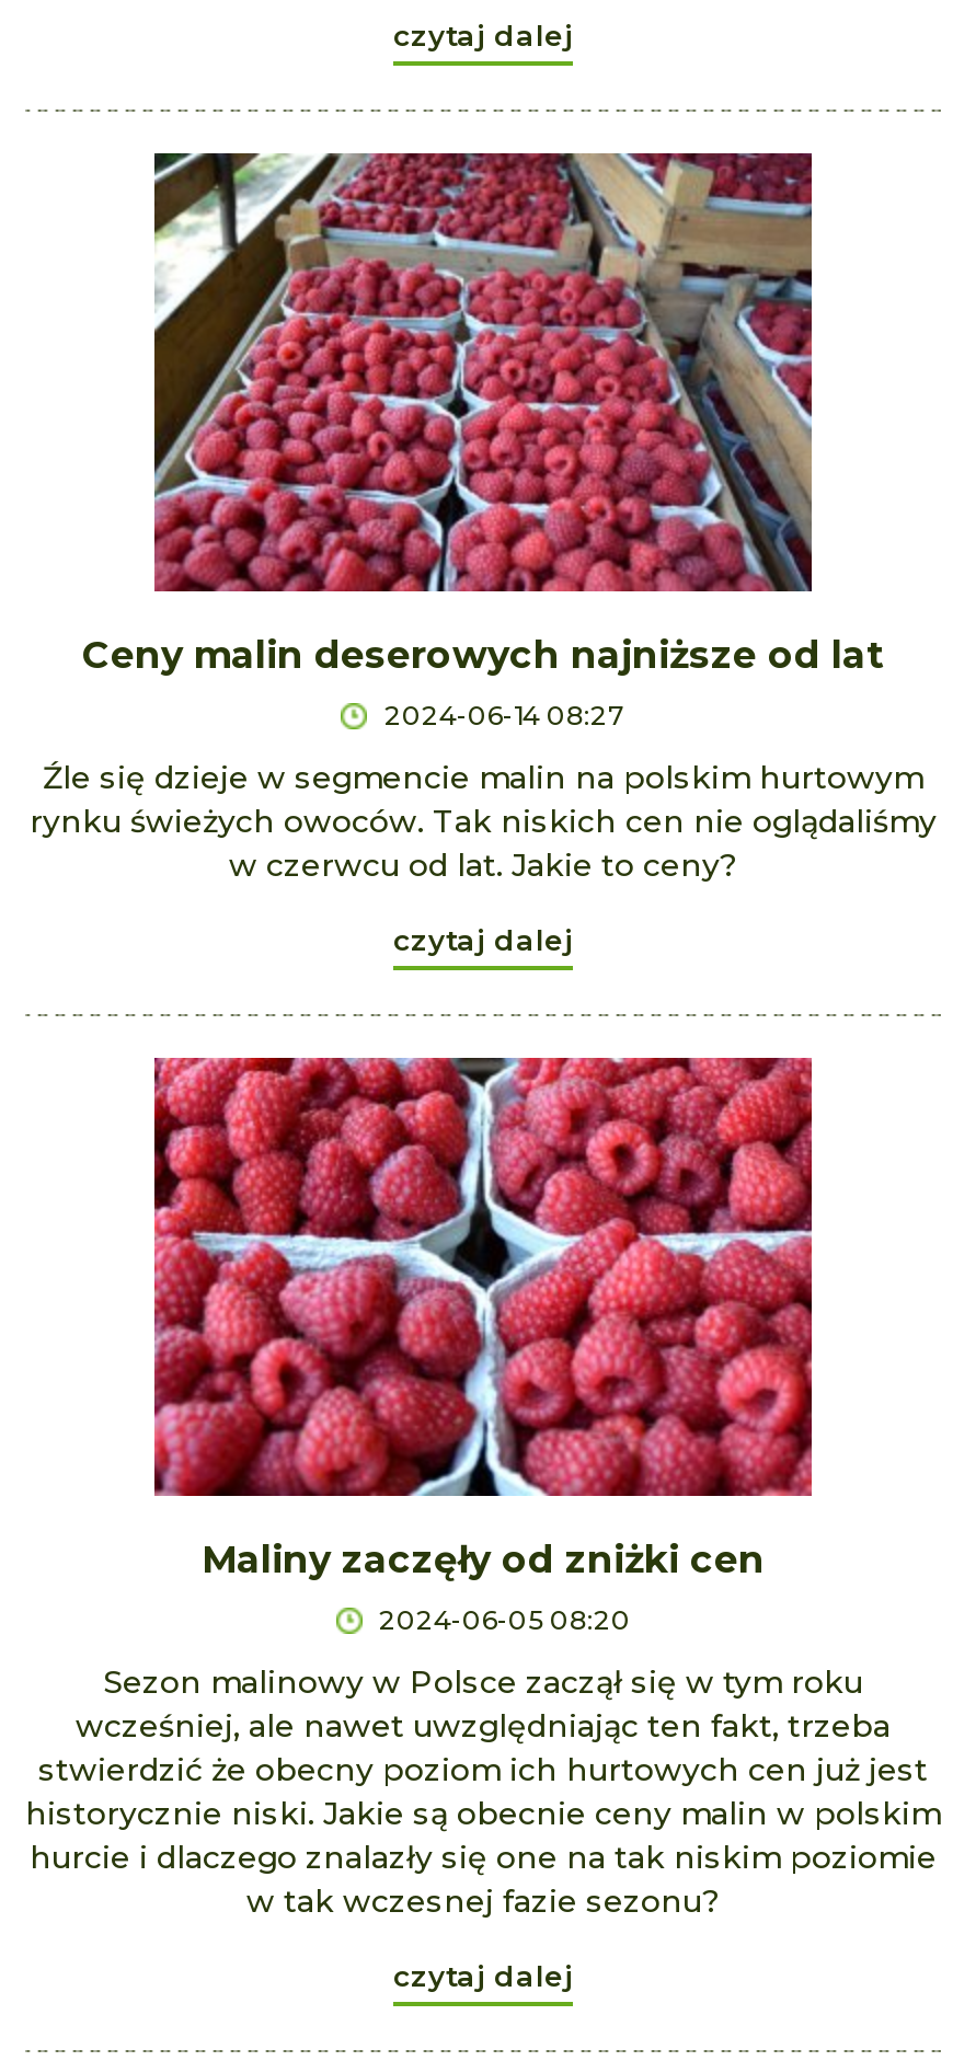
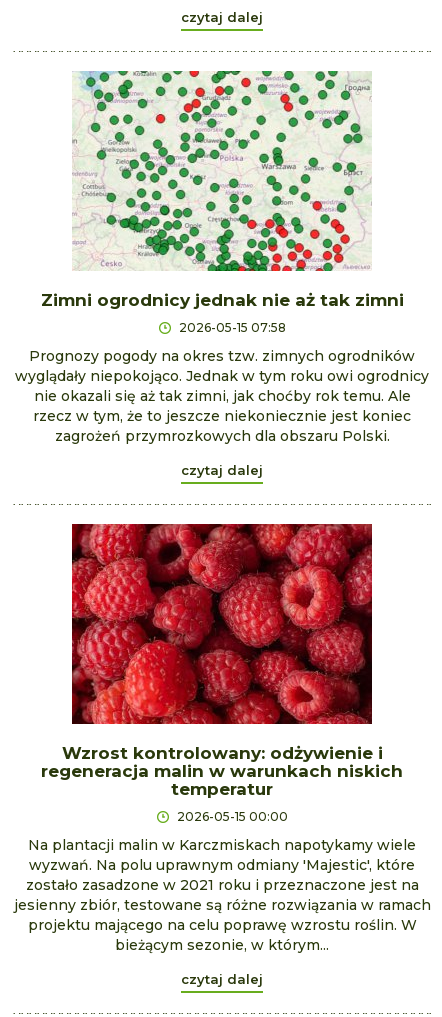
- [image]
+ [image]

- Ceny malin deserowych najniższe od lat
+ Zimni ogrodnicy jednak nie aż tak zimni

- 2024-06-14 08:27
+ 2026-05-15 07:58

- Źle się dzieje w segmencie malin na polskim hurtowym
- rynku świeżych owoców. Tak niskich cen nie oglądaliśmy
- w czerwcu od lat. Jakie to ceny?
+ Prognozy pogody na okres tzw. zimnych ogrodników
+ wyglądały niepokojąco. Jednak w tym roku owi ogrodnicy
+ nie okazali się aż tak zimni, jak choćby rok temu. Ale
+ rzecz w tym, że to jeszcze niekoniecznie jest koniec
+ zagrożeń przymrozkowych dla obszaru Polski.

- [image]
+ [image]

- Maliny zaczęły od zniżki cen
+ Wzrost kontrolowany: odżywienie i
+ regeneracja malin w warunkach niskich
+ temperatur

- 2024-06-05 08:20
+ 2026-05-15 00:00

- Sezon malinowy w Polsce zaczął się w tym roku
- wcześniej, ale nawet uwzględniając ten fakt, trzeba
- stwierdzić że obecny poziom ich hurtowych cen już jest
- historycznie niski. Jakie są obecnie ceny malin w polskim
- hurcie i dlaczego znalazły się one na tak niskim poziomie
- w tak wczesnej fazie sezonu?
+ Na plantacji malin w Karczmiskach napotykamy wiele
+ wyzwań. Na polu uprawnym odmiany 'Majestic', które
+ zostało zasadzone w 2021 roku i przeznaczone jest na
+ jesienny zbiór, testowane są różne rozwiązania w ramach
+ projektu mającego na celu poprawę wzrostu roślin. W
+ bieżącym sezonie, w którym...
